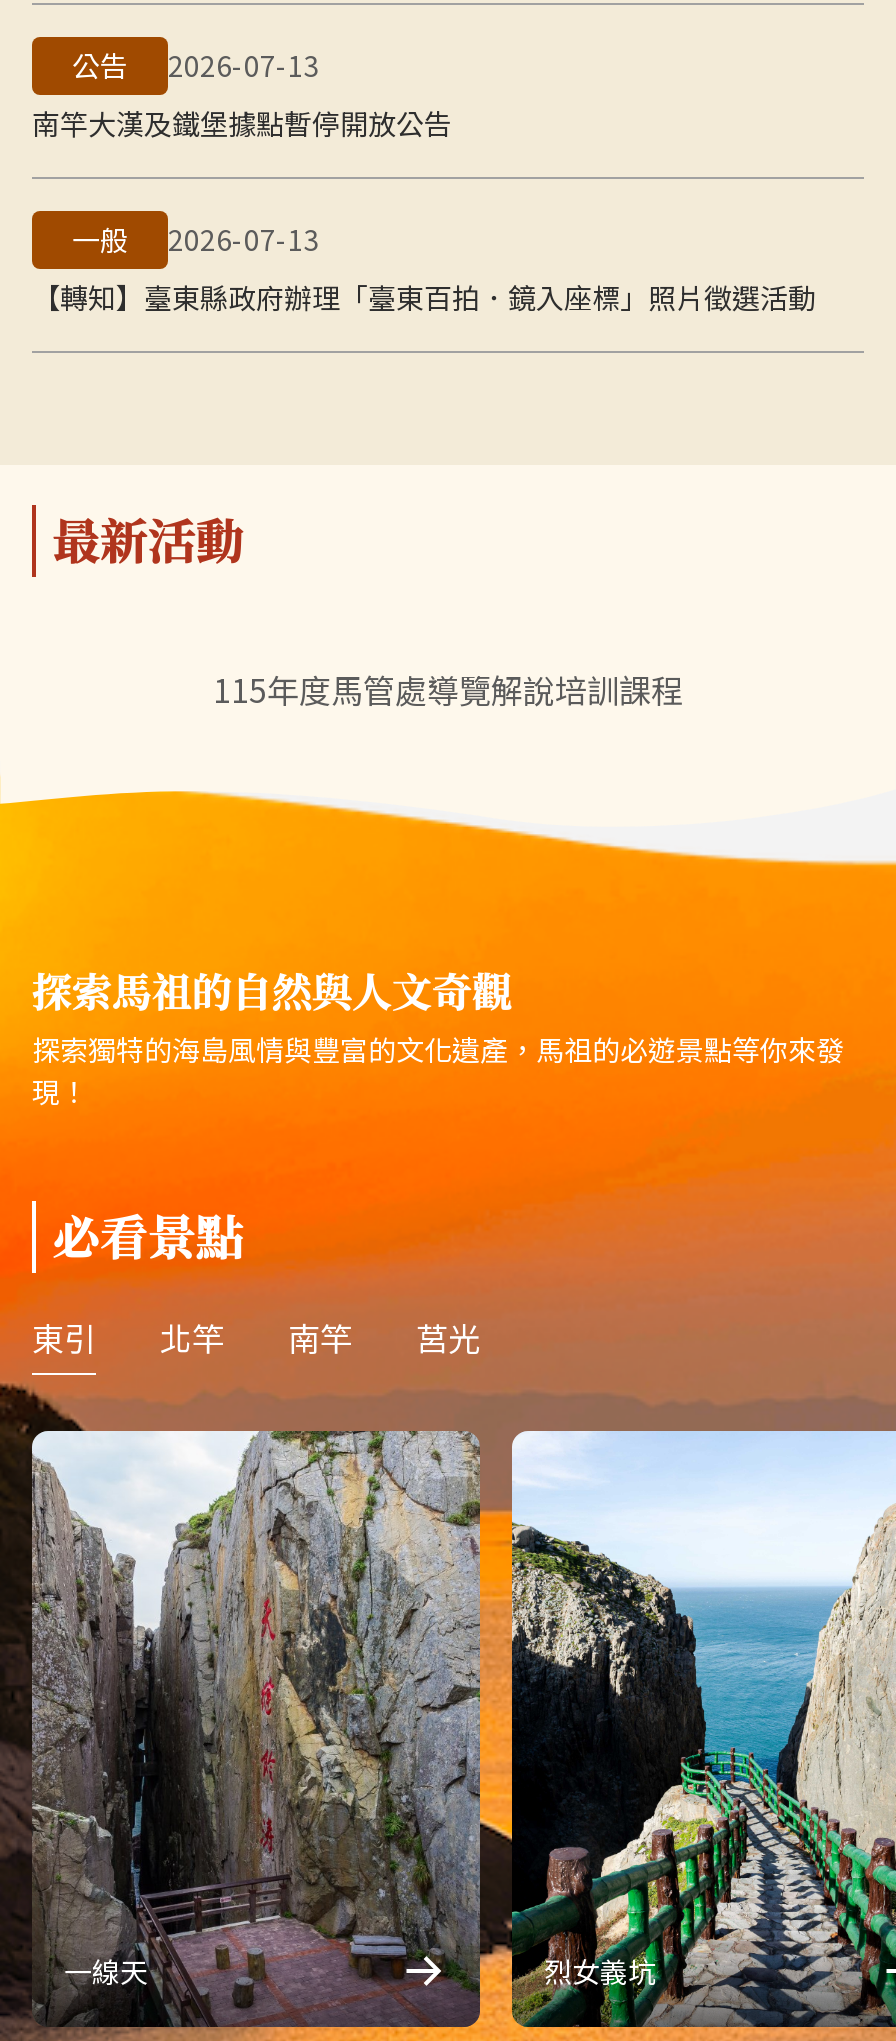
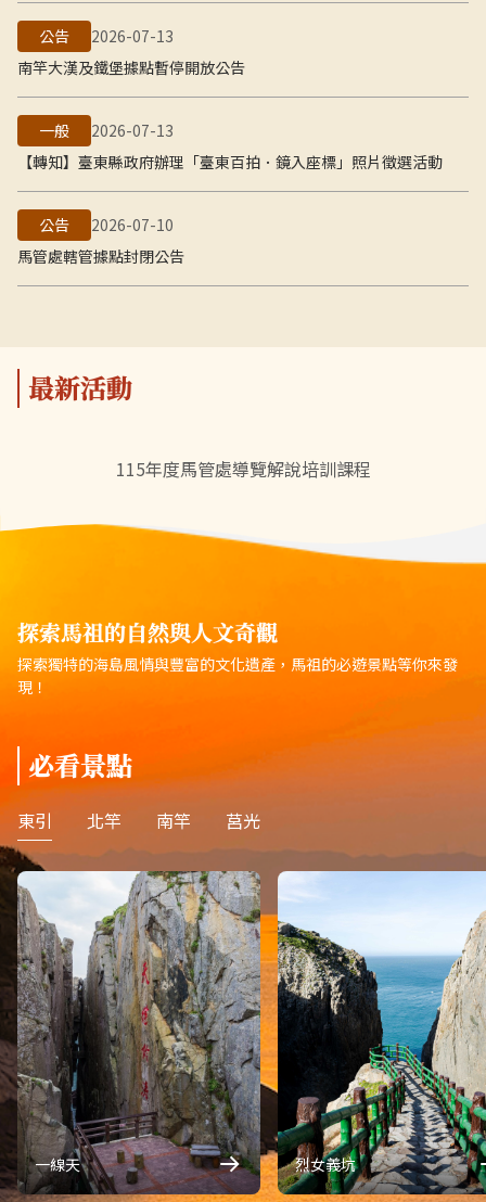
+ 公告
+ 2026-07-10
+ 馬管處轄管據點封閉公告
